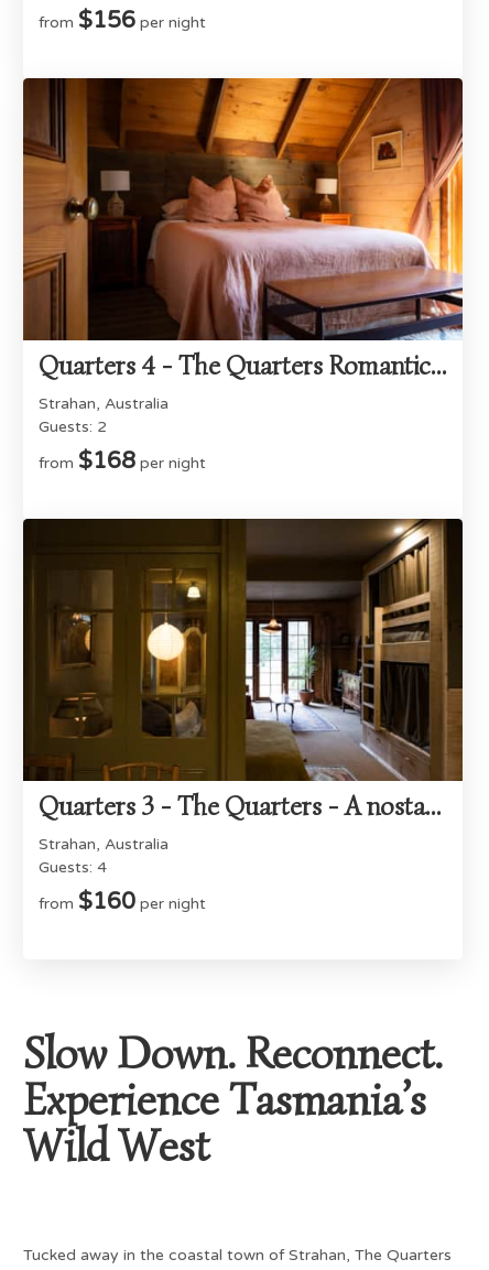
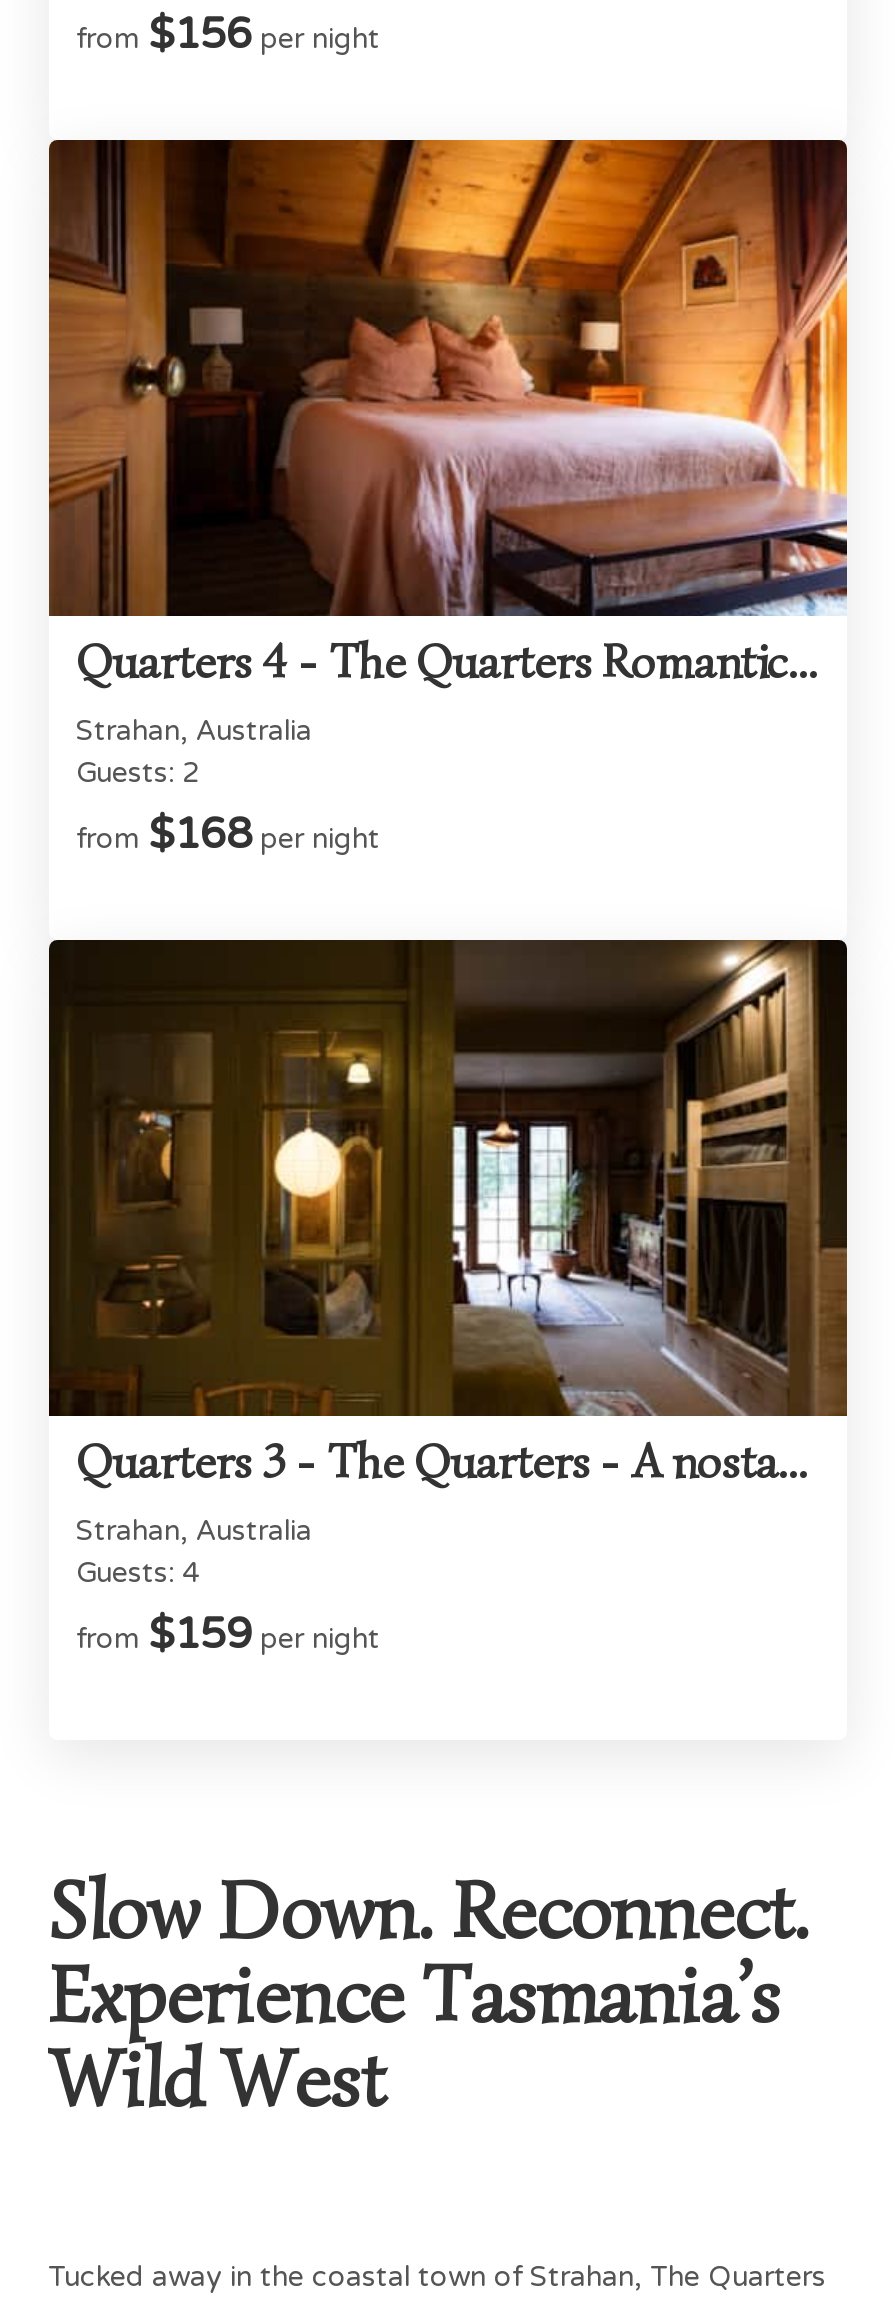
- from $160 per night
+ from $159 per night
